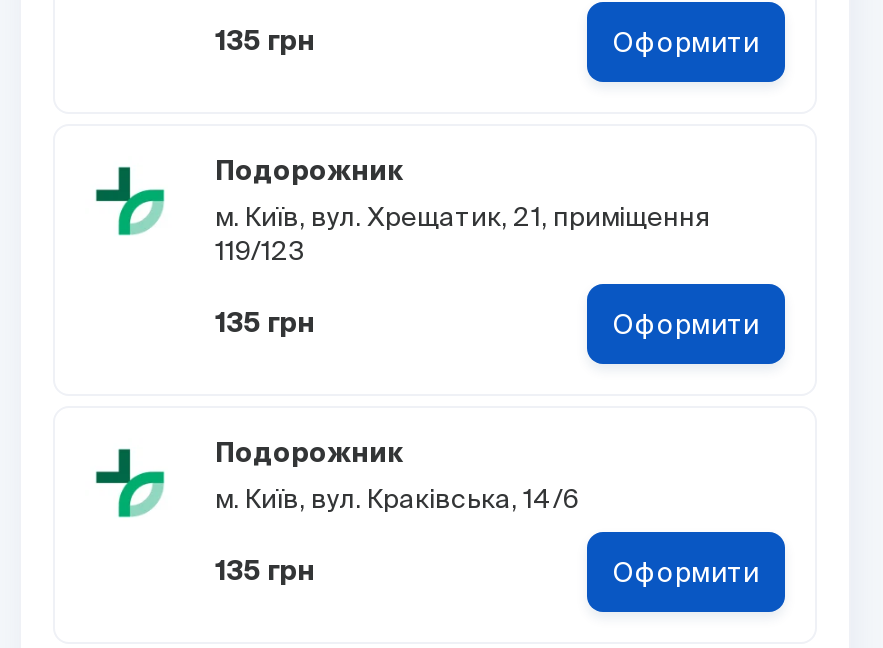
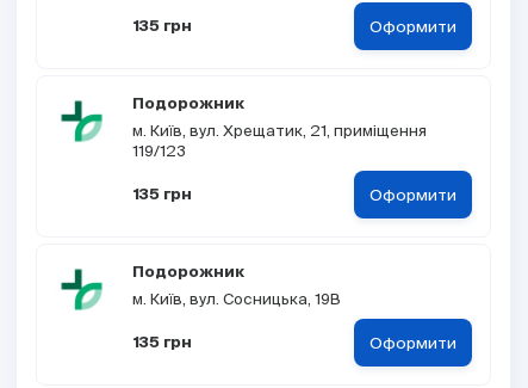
- м. Київ, вул. Краківська, 14/6
+ м. Київ, вул. Сосницька, 19В
